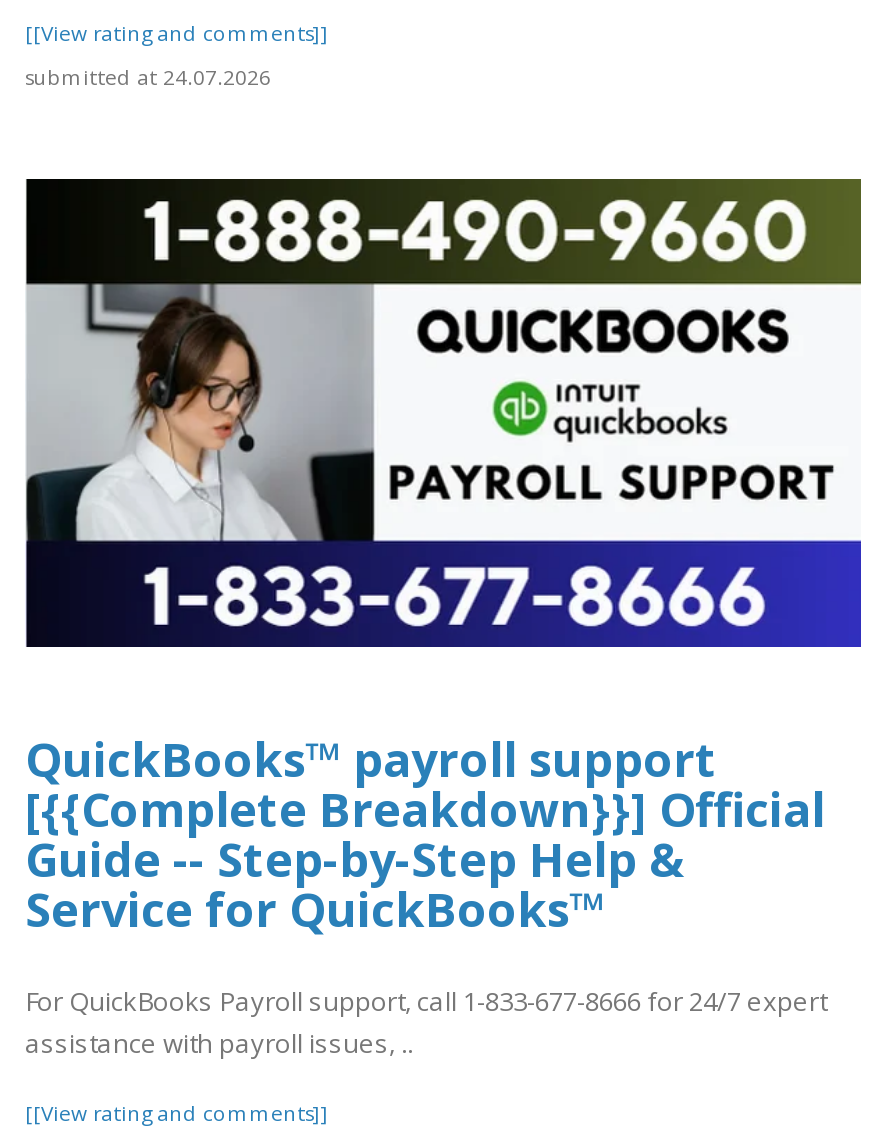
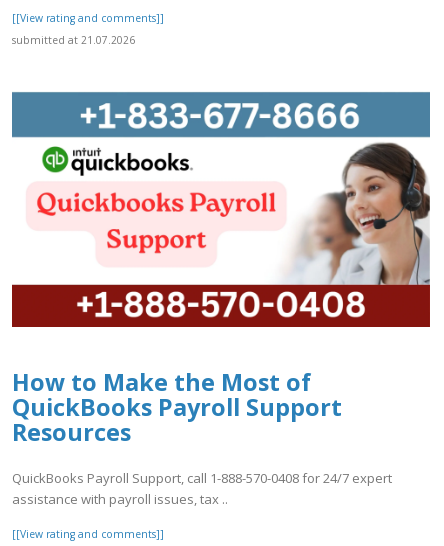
- submitted at 24.07.2026
+ submitted at 21.07.2026

- [image]
- QuickBooks™ payroll support
- [{{Complete Breakdown}}] Official
- Guide -- Step-by-Step Help &
- Service for QuickBooks™
+ [image]
+ How to Make the Most of
+ QuickBooks Payroll Support
+ Resources

- For QuickBooks Payroll support, call 1-833-677-8666 for 24/7 expert
- assistance with payroll issues, ..
+ QuickBooks Payroll Support, call 1-888-570-0408 for 24/7 expert
+ assistance with payroll issues, tax ..
